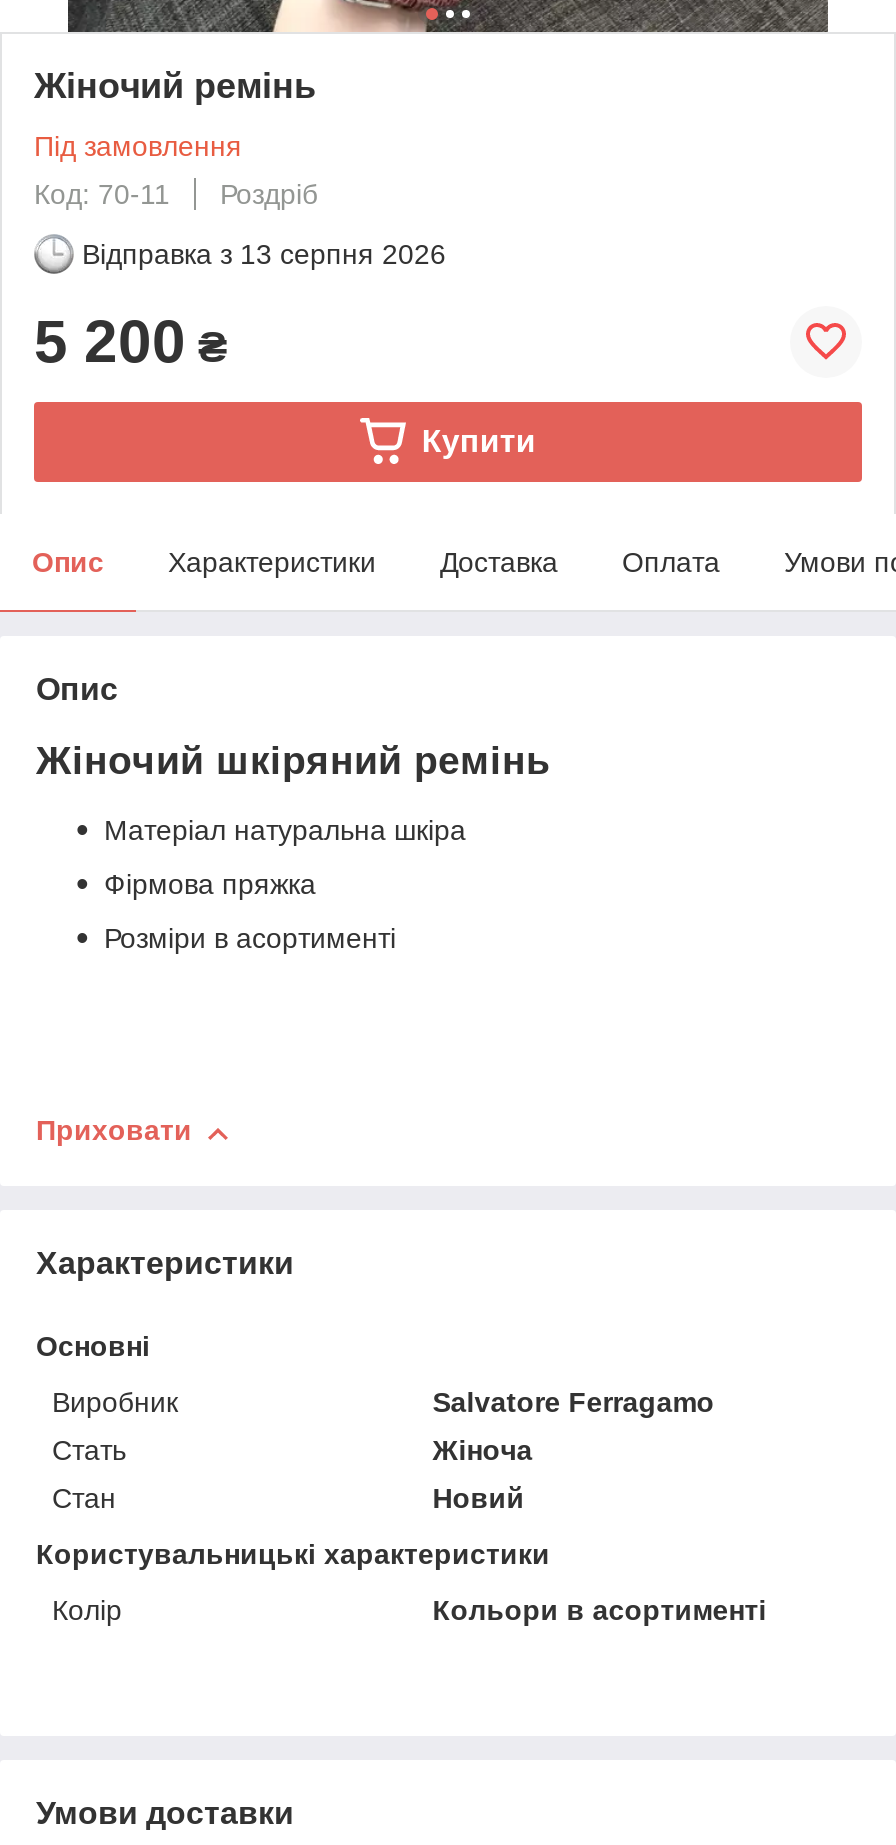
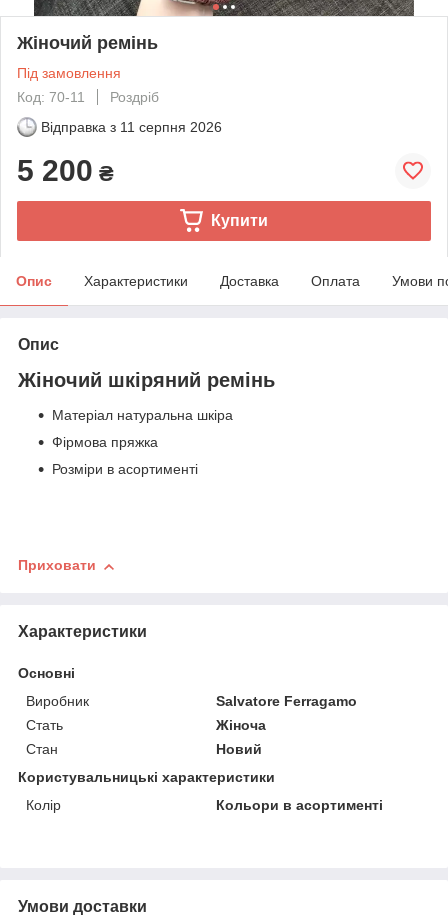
- Відправка з 13 серпня 2026
+ Відправка з 11 серпня 2026
